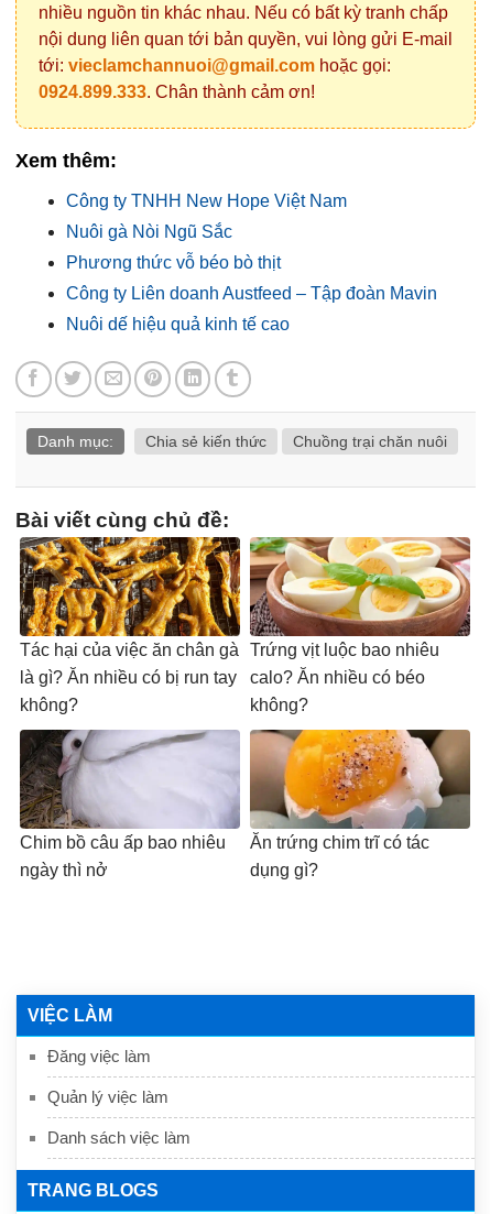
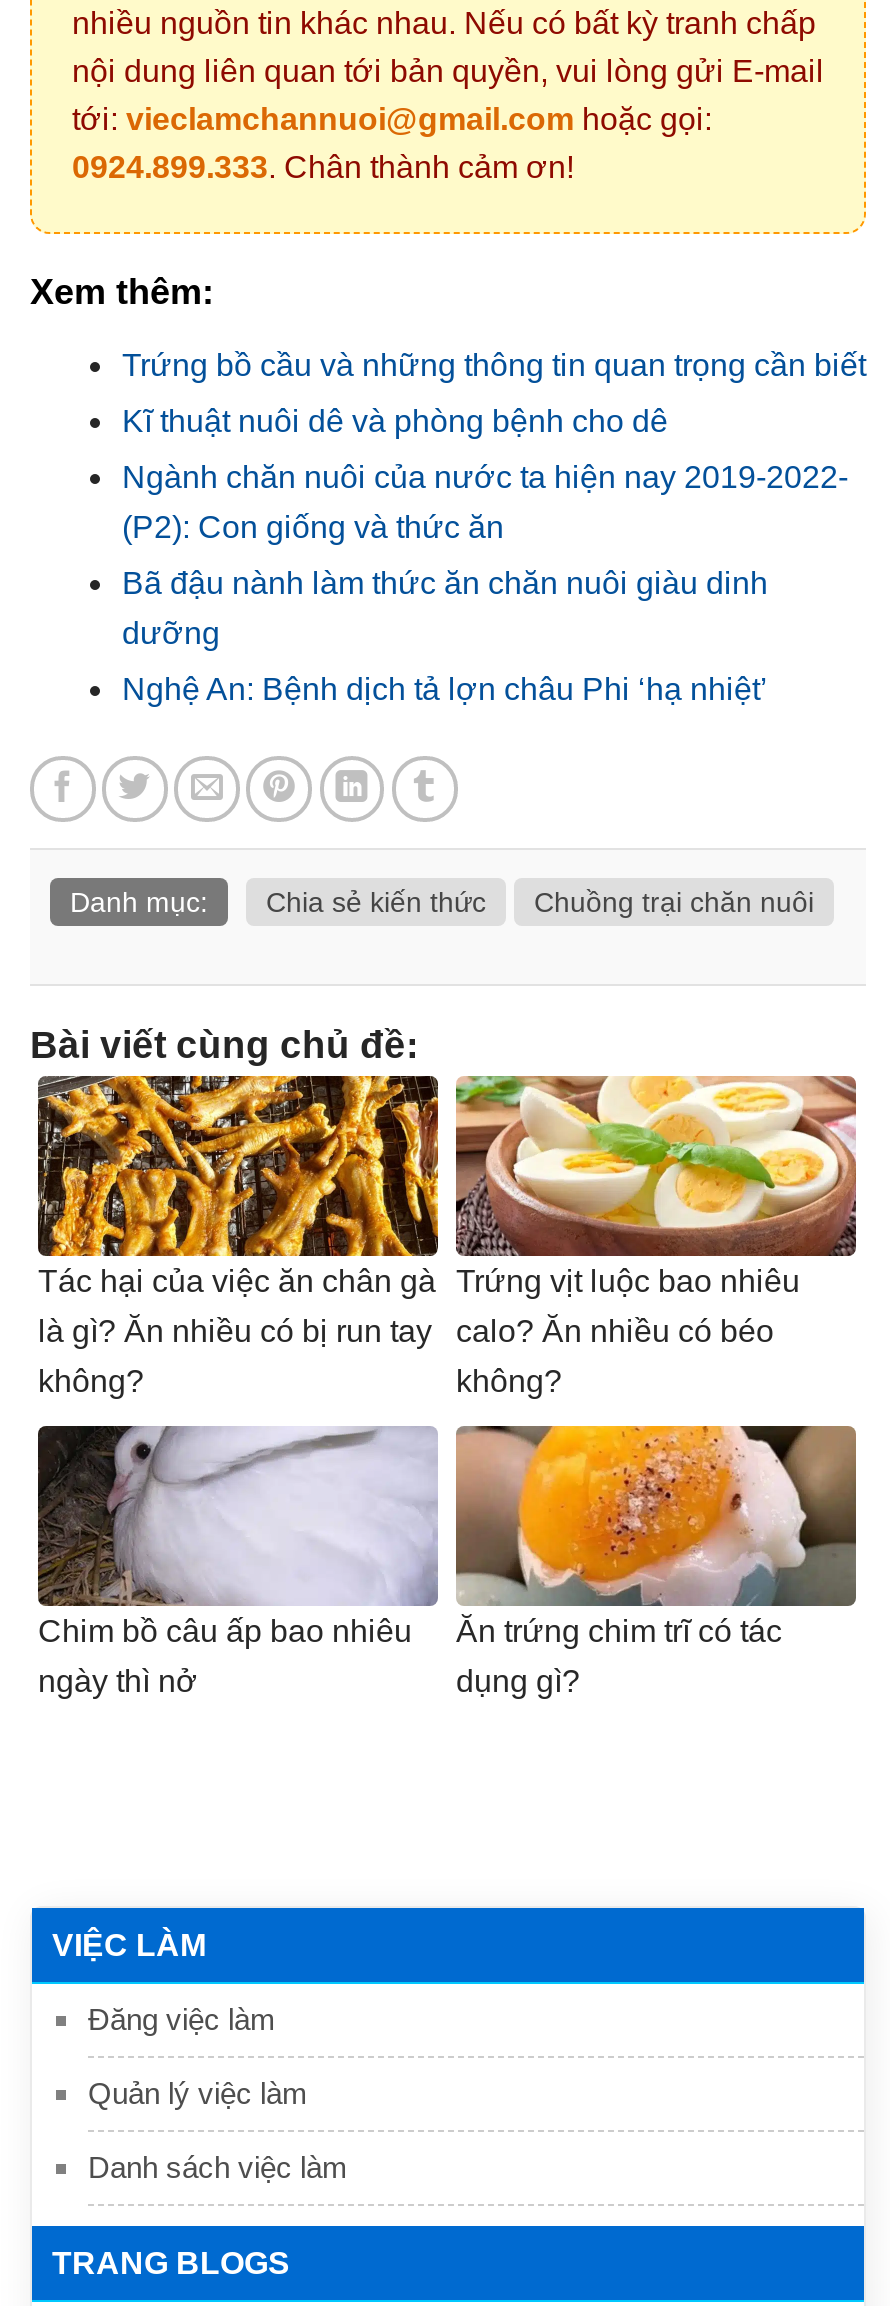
- Công ty TNHH New Hope Việt Nam
- Nuôi gà Nòi Ngũ Sắc
- Phương thức vỗ béo bò thịt
- Công ty Liên doanh Austfeed – Tập đoàn Mavin
- Nuôi dế hiệu quả kinh tế cao
+ Trứng bồ cầu và những thông tin quan trọng cần biết
+ Kĩ thuật nuôi dê và phòng bệnh cho dê
+ Ngành chăn nuôi của nước ta hiện nay 2019-2022-
+ (P2): Con giống và thức ăn
+ Bã đậu nành làm thức ăn chăn nuôi giàu dinh
+ dưỡng
+ Nghệ An: Bệnh dịch tả lợn châu Phi ‘hạ nhiệt’
